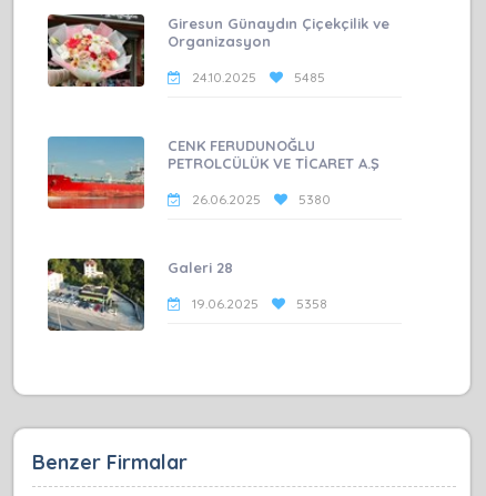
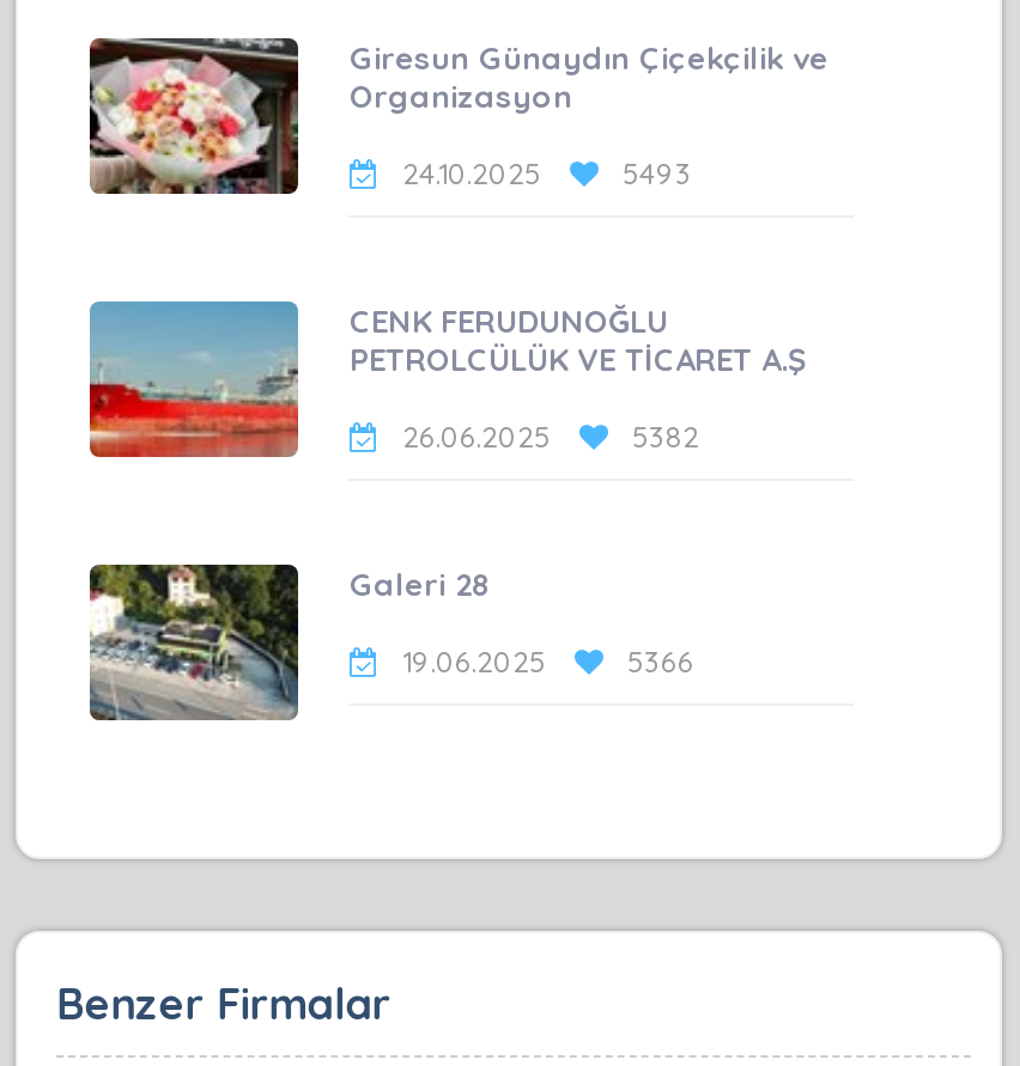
- 24.10.2025 5485
+ 24.10.2025 5493

- 26.06.2025 5380
+ 26.06.2025 5382

- 19.06.2025 5358
+ 19.06.2025 5366
